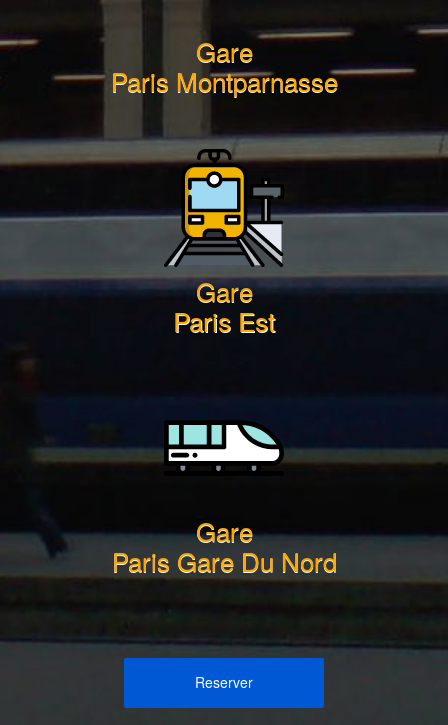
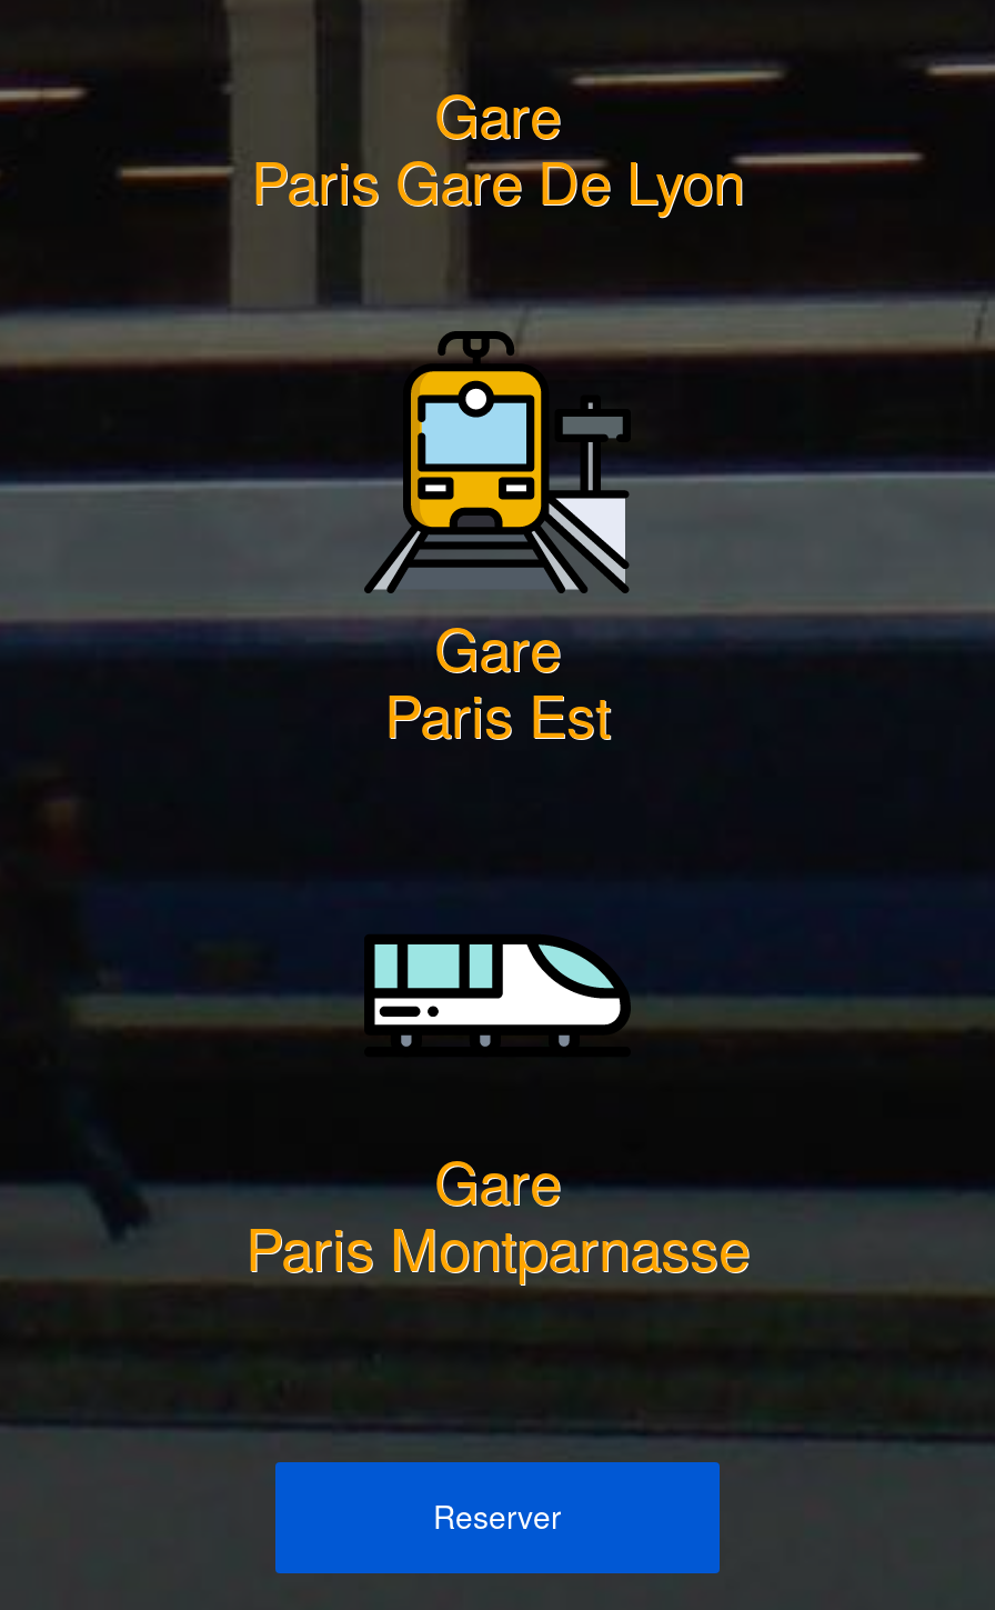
moved down: Paris Montparnasse

+ Paris Gare De Lyon

- Paris Gare Du Nord
